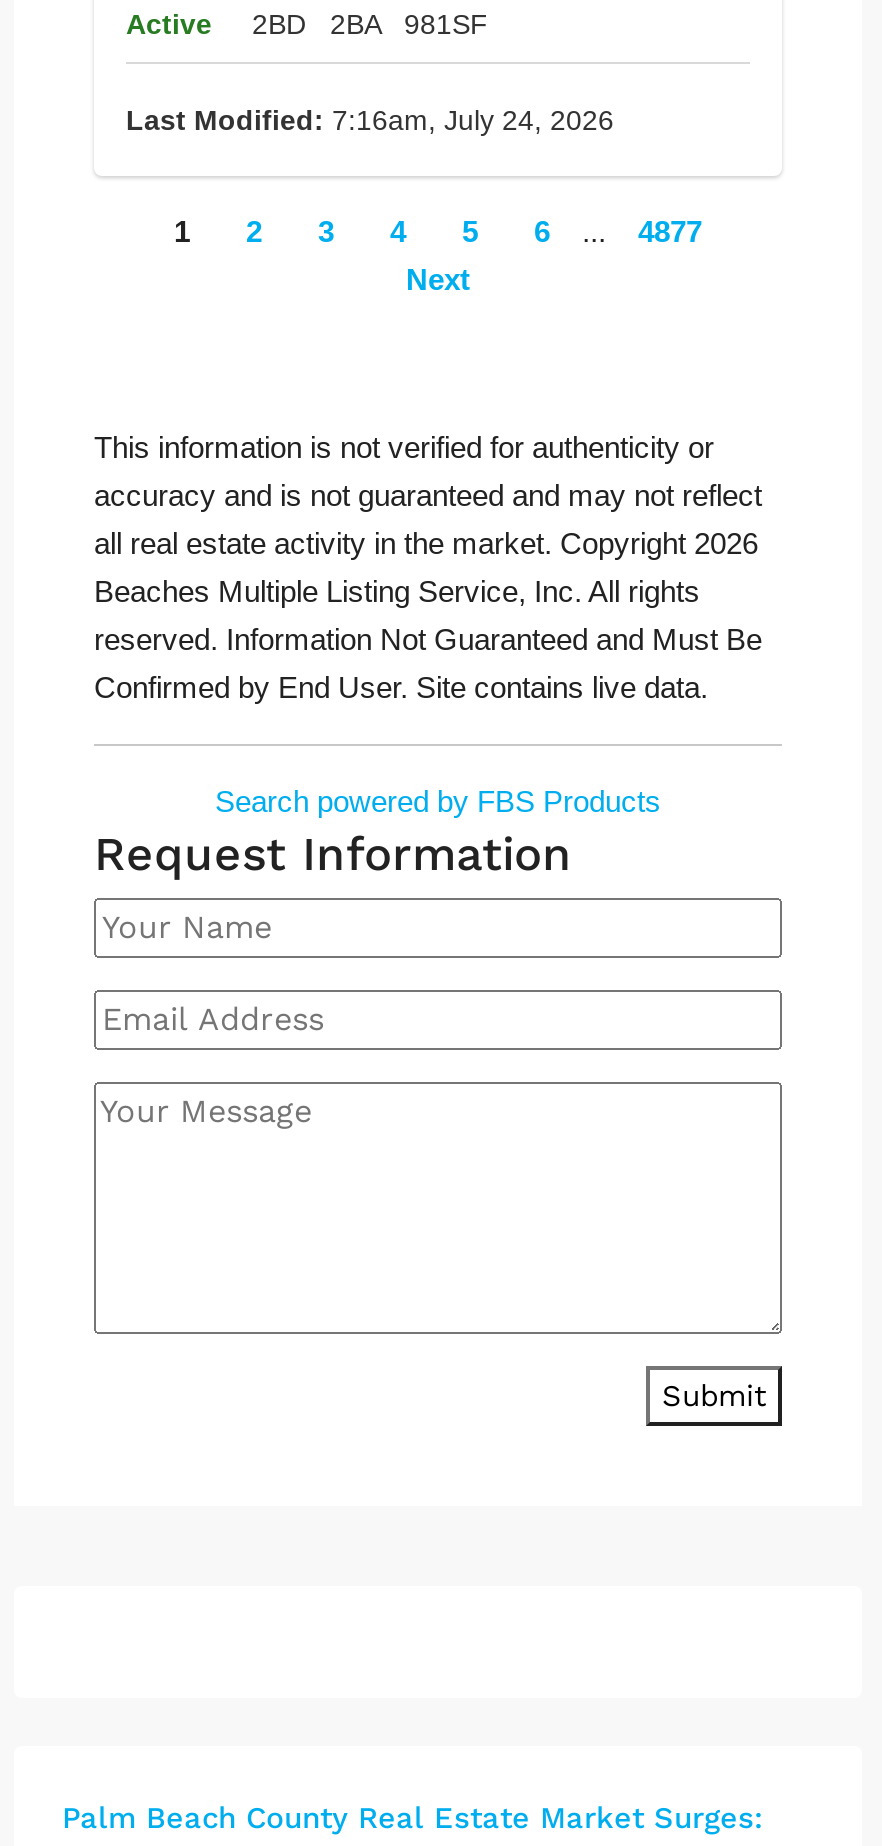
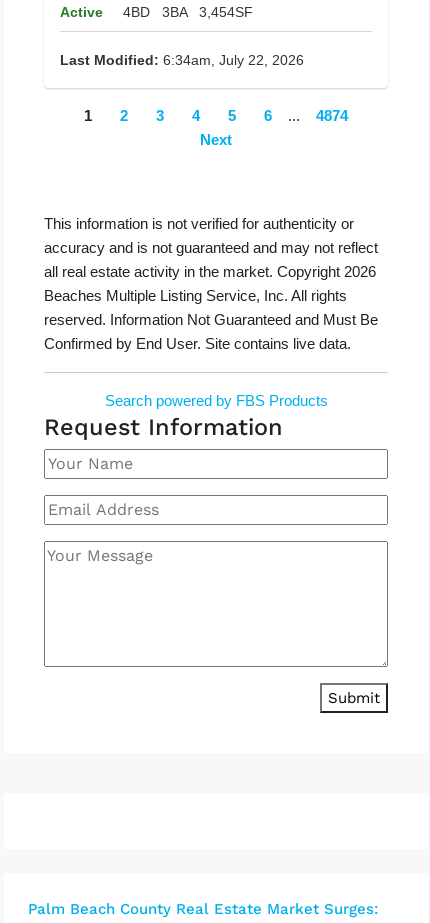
- 2BD
- 2BA
- 981SF
+ 4BD
+ 3BA
+ 3,454SF

- Last Modified: 7:16am, July 24, 2026
+ Last Modified: 6:34am, July 22, 2026

- 4877
+ 4874
